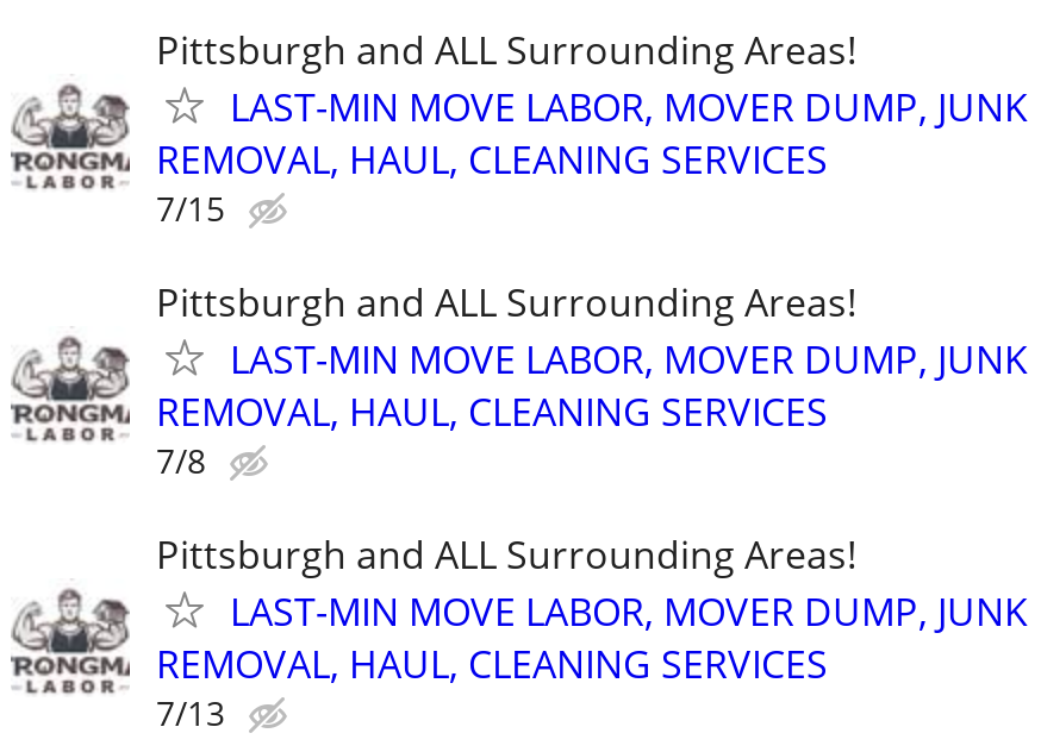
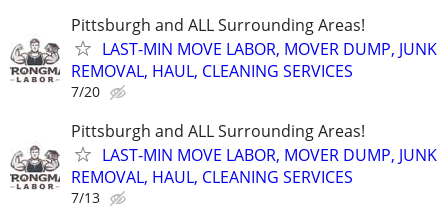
- 7/15
- Pittsburgh and ALL Surrounding Areas!
- LAST-MIN MOVE LABOR, MOVER DUMP, JUNK
- REMOVAL, HAUL, CLEANING SERVICES
- 7/8
+ 7/20
